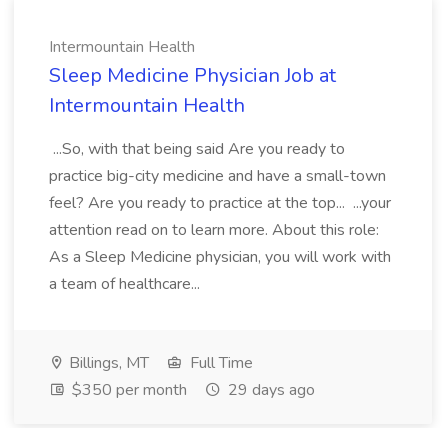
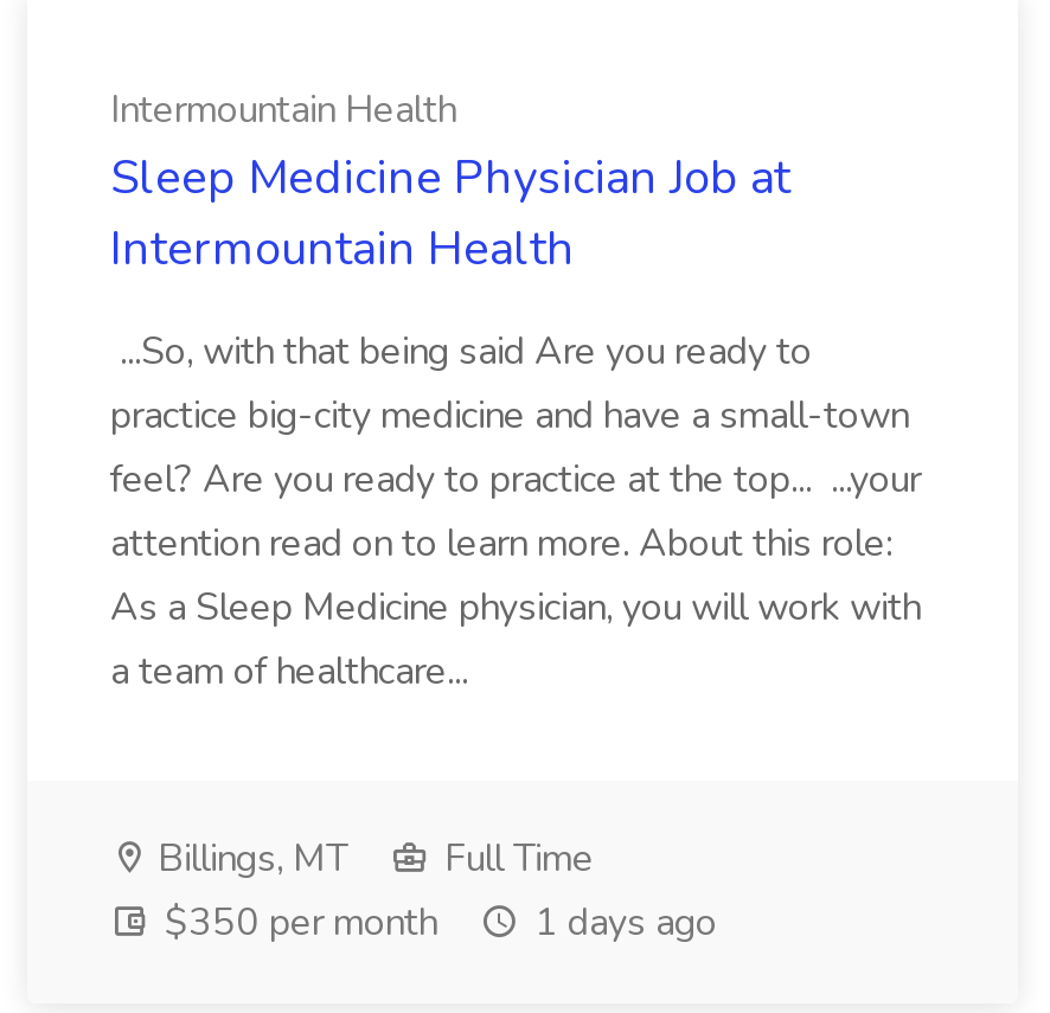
- $350 per month 29 days ago
+ $350 per month 1 days ago
